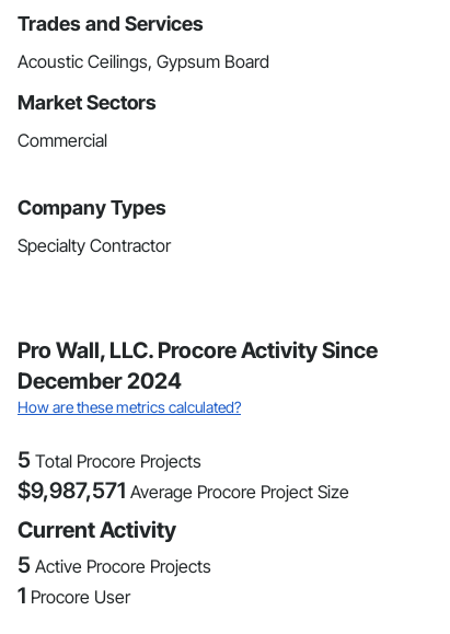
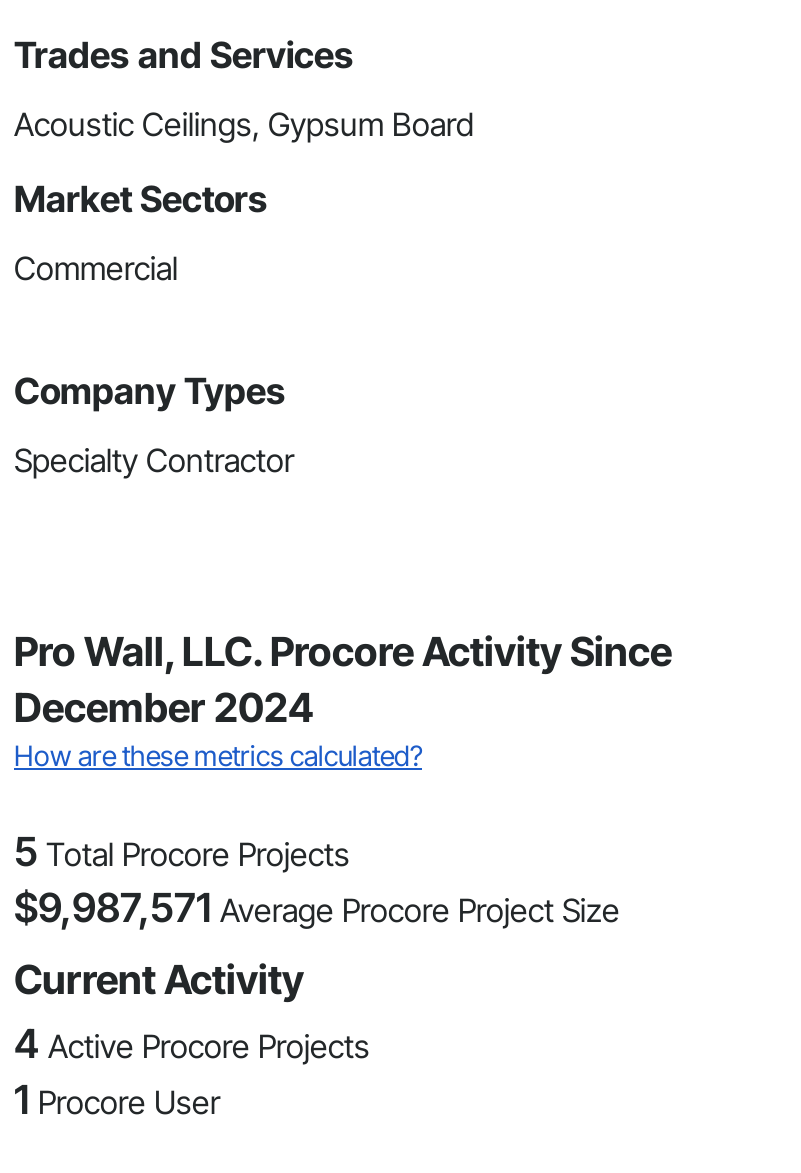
- 5 Active Procore Projects
+ 4 Active Procore Projects
